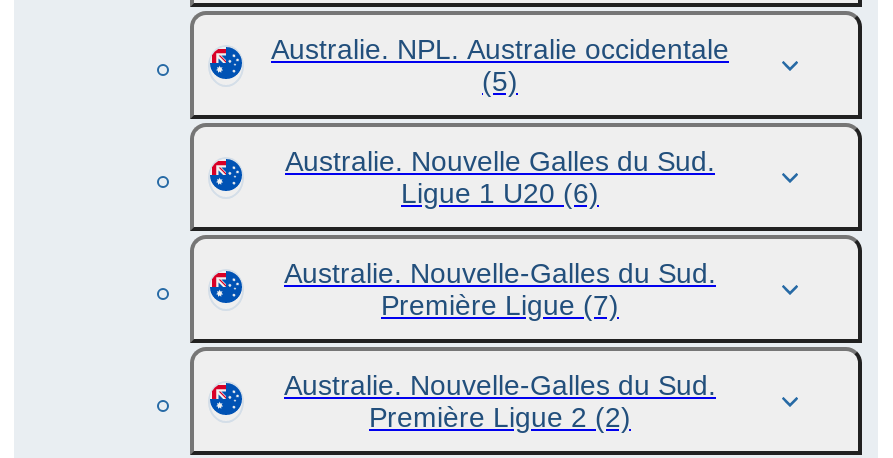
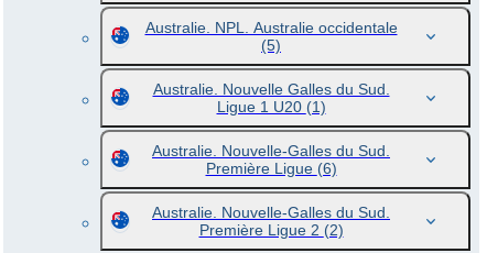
- Ligue 1 U20 (6)
+ Ligue 1 U20 (1)

- Première Ligue (7)
+ Première Ligue (6)
